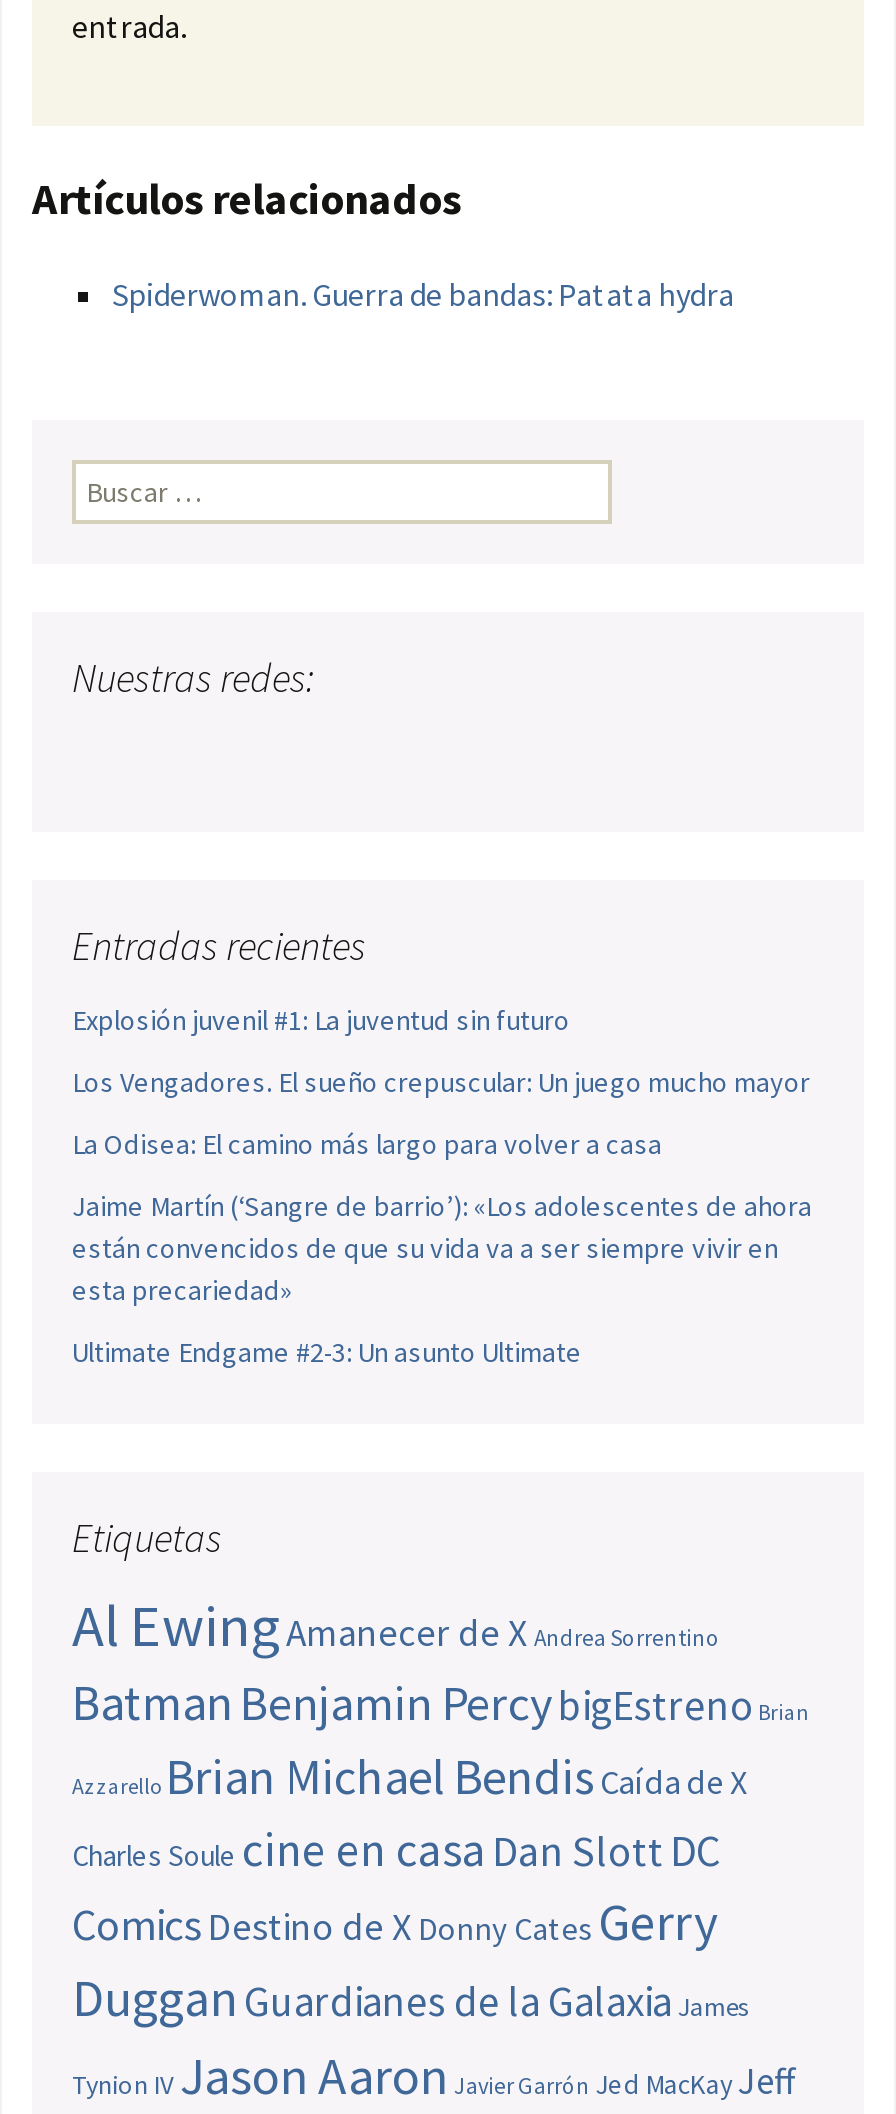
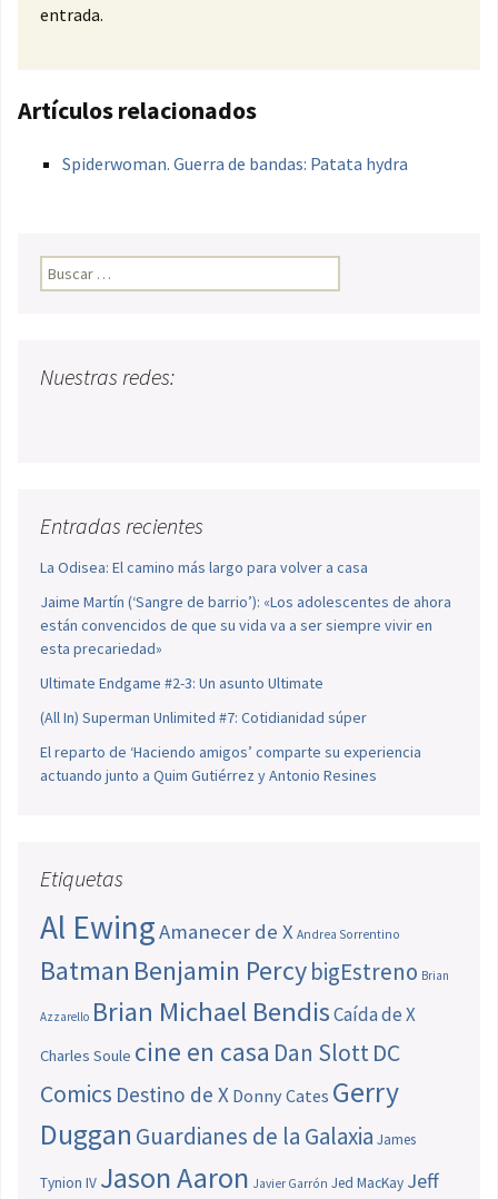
- Explosión juvenil #1: La juventud sin futuro
- Los Vengadores. El sueño crepuscular: Un juego mucho mayor

moved up: La Odisea: El camino más largo para volver a casa | Jaime Martín (‘Sangre de barrio’): «Los adolescentes de ahora | están convencidos de que su vida va a ser siempre vivir en | esta precariedad» | Ultimate Endgame #2-3: Un asunto Ultimate

+ (All In) Superman Unlimited #7: Cotidianidad súper
+ El reparto de ‘Haciendo amigos’ comparte su experiencia
+ actuando junto a Quim Gutiérrez y Antonio Resines
